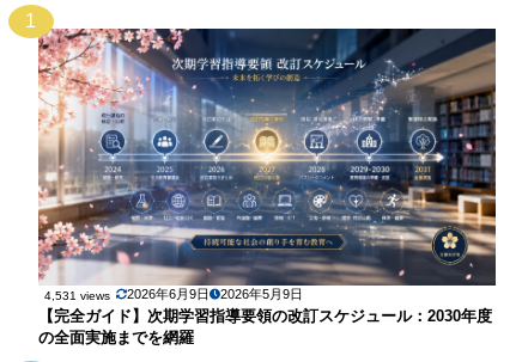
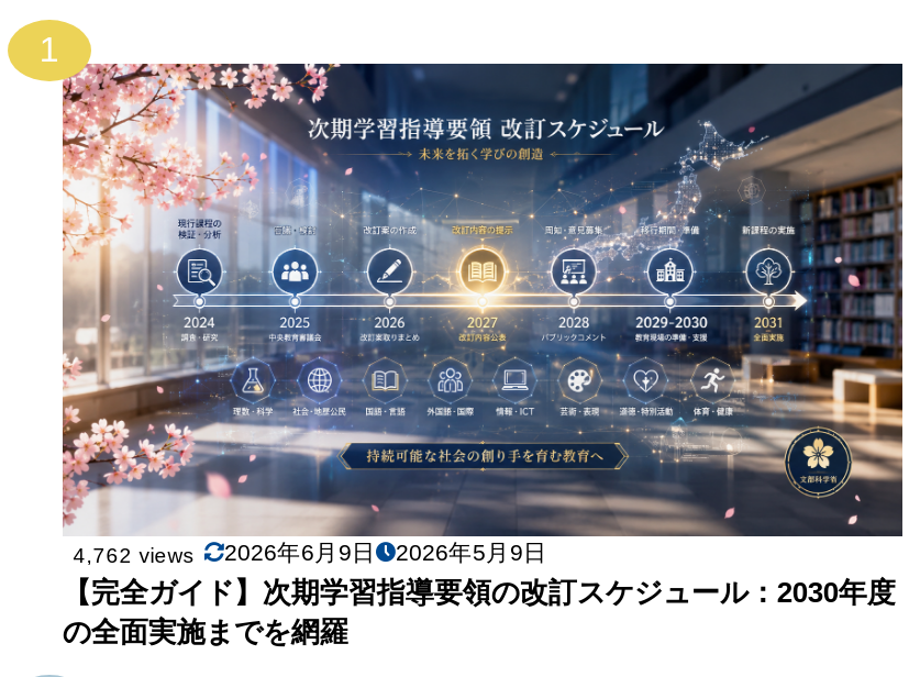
- 4,531 views 2026年6月9日 2026年5月9日
+ 4,762 views 2026年6月9日 2026年5月9日
